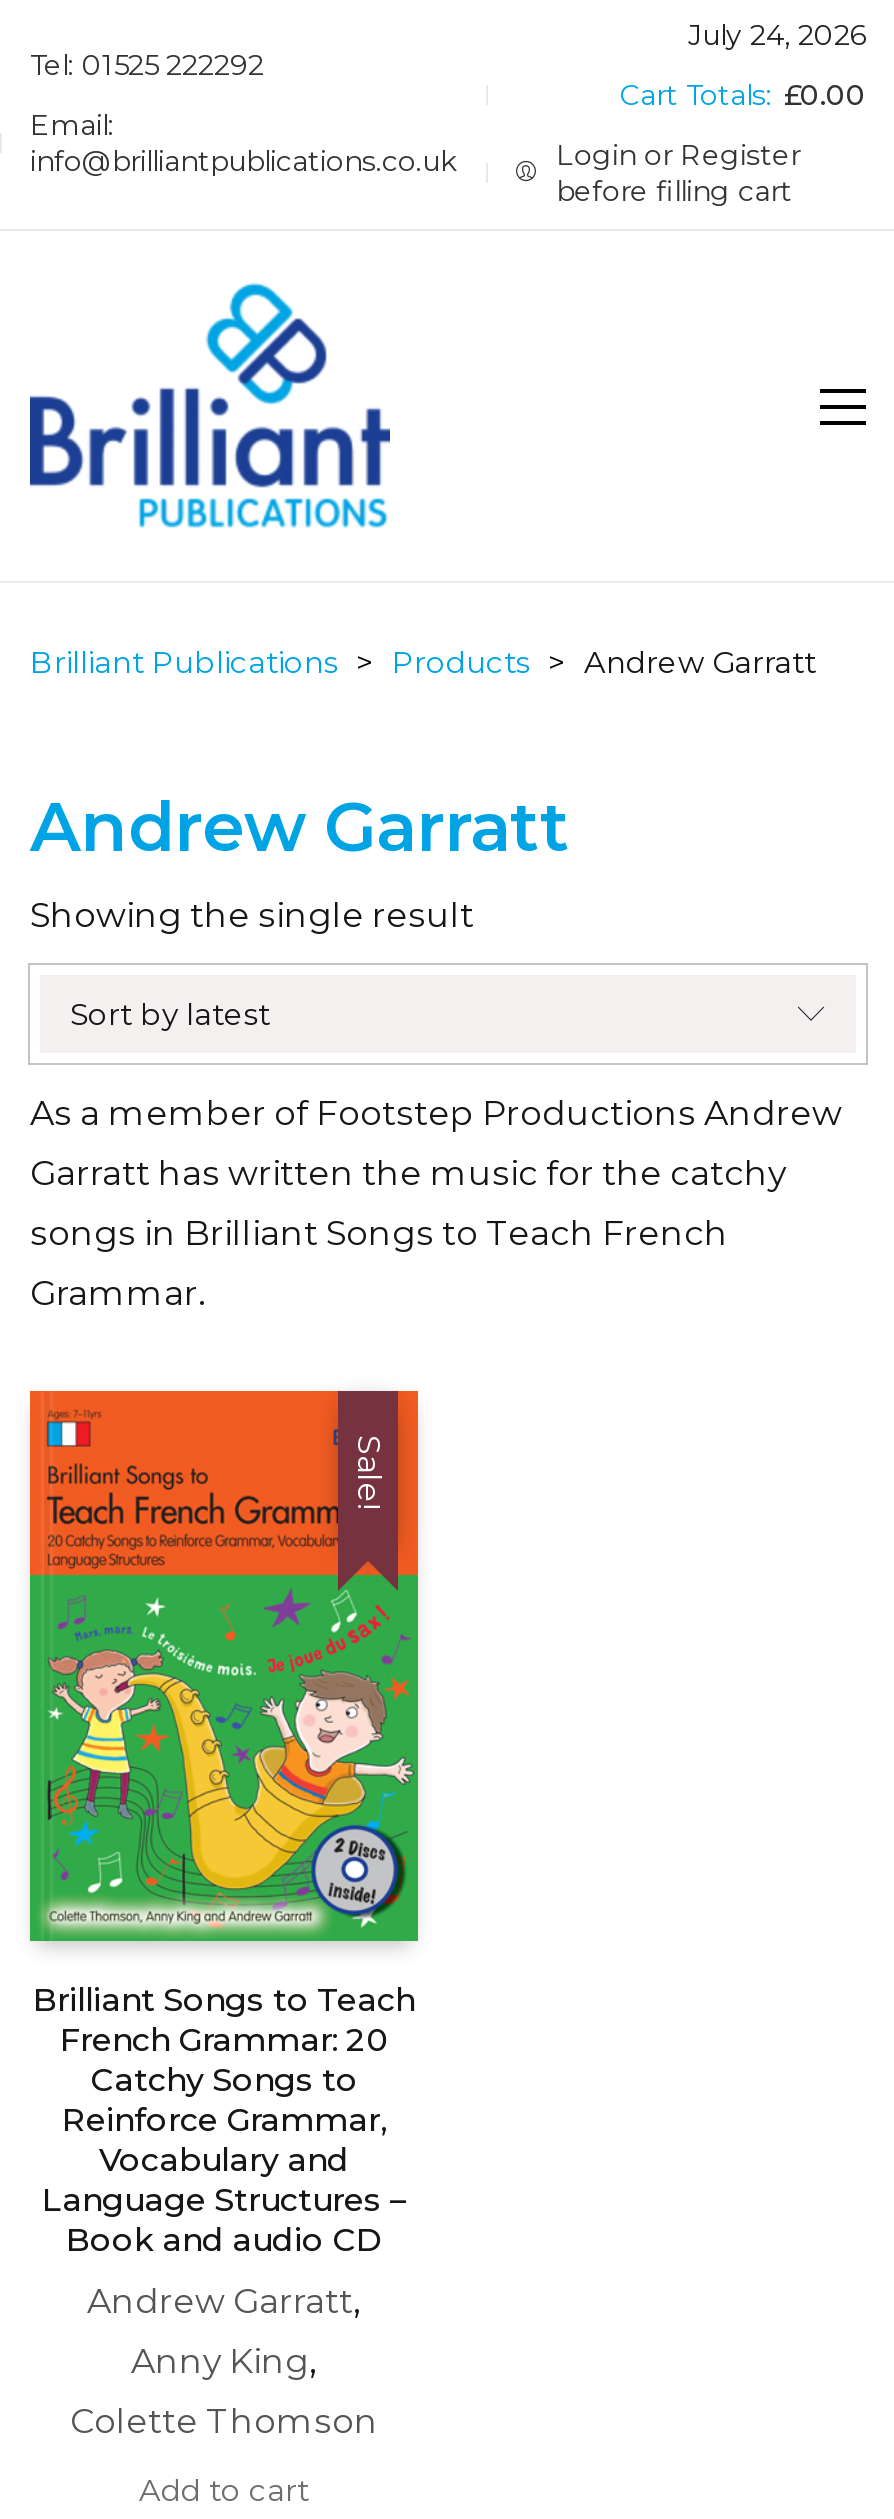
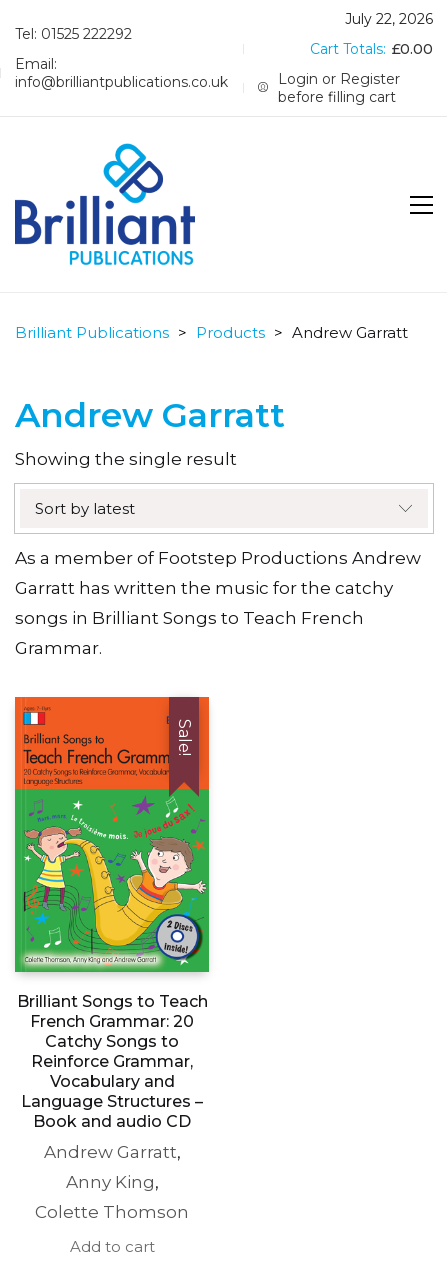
- July 24, 2026
+ July 22, 2026
